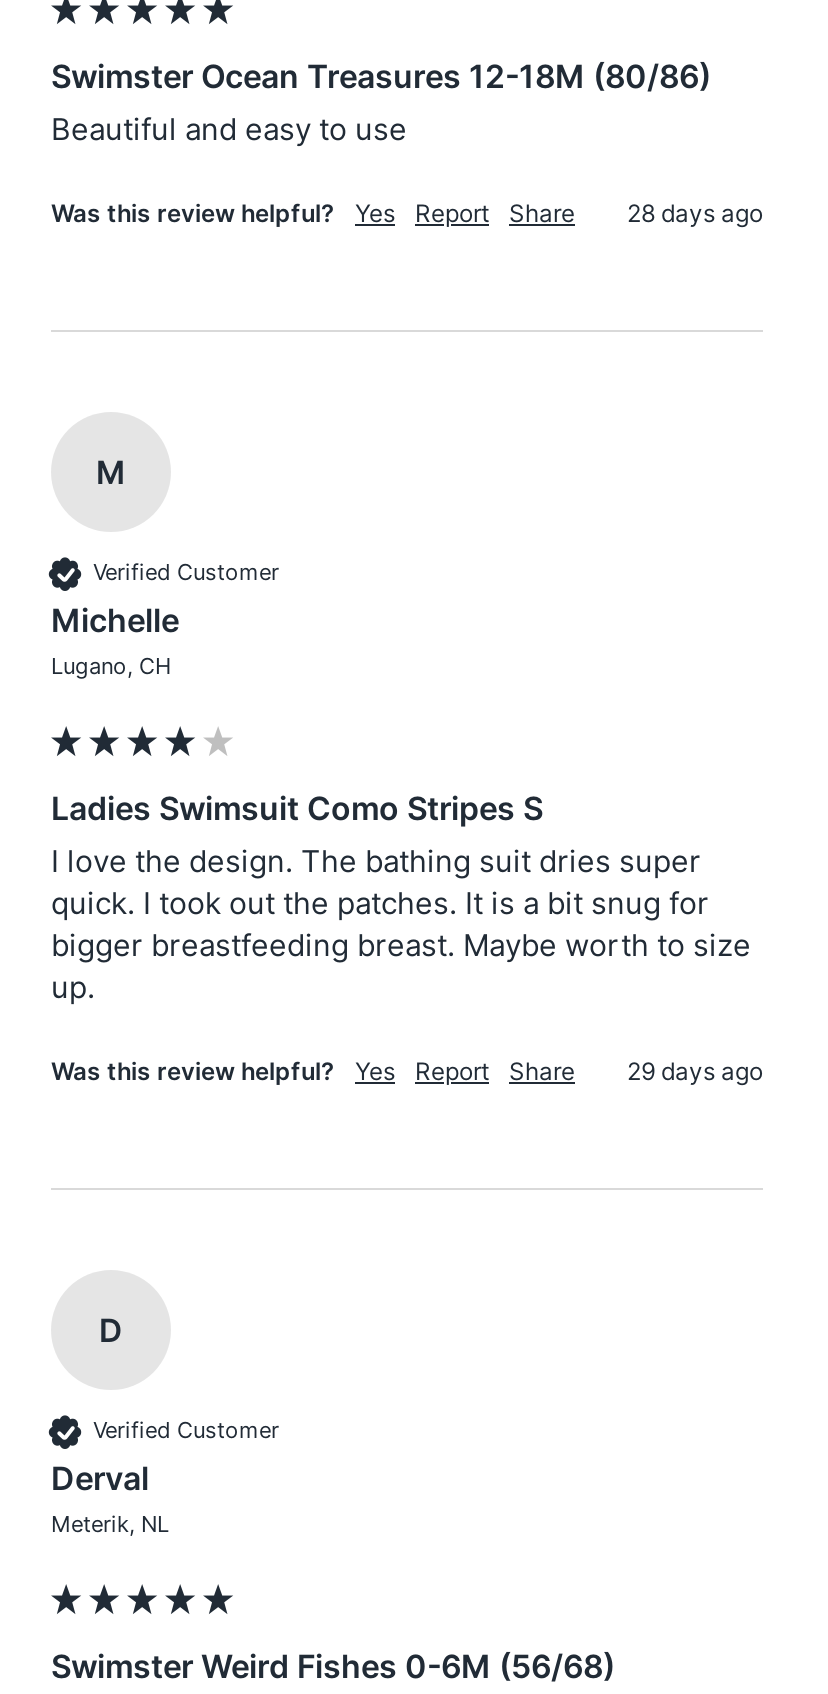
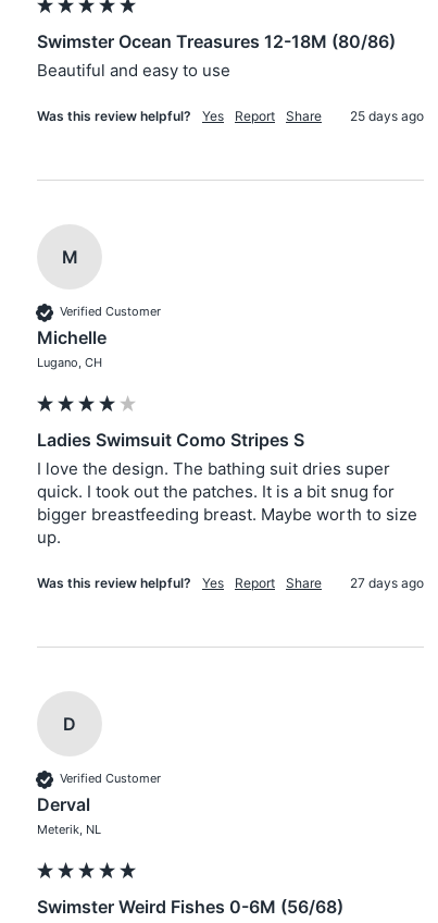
- Was this review helpful? Yes Report Share 28 days ago
+ Was this review helpful? Yes Report Share 25 days ago

- Was this review helpful? Yes Report Share 29 days ago
+ Was this review helpful? Yes Report Share 27 days ago
